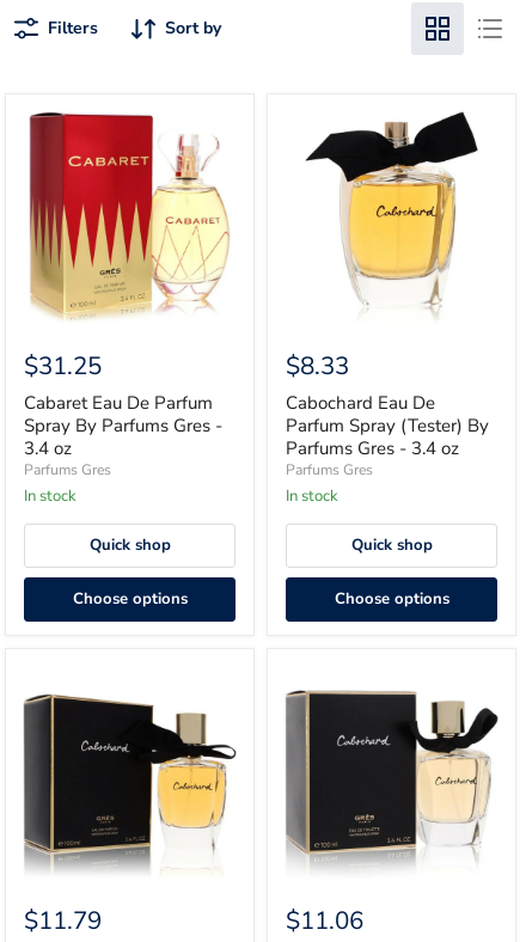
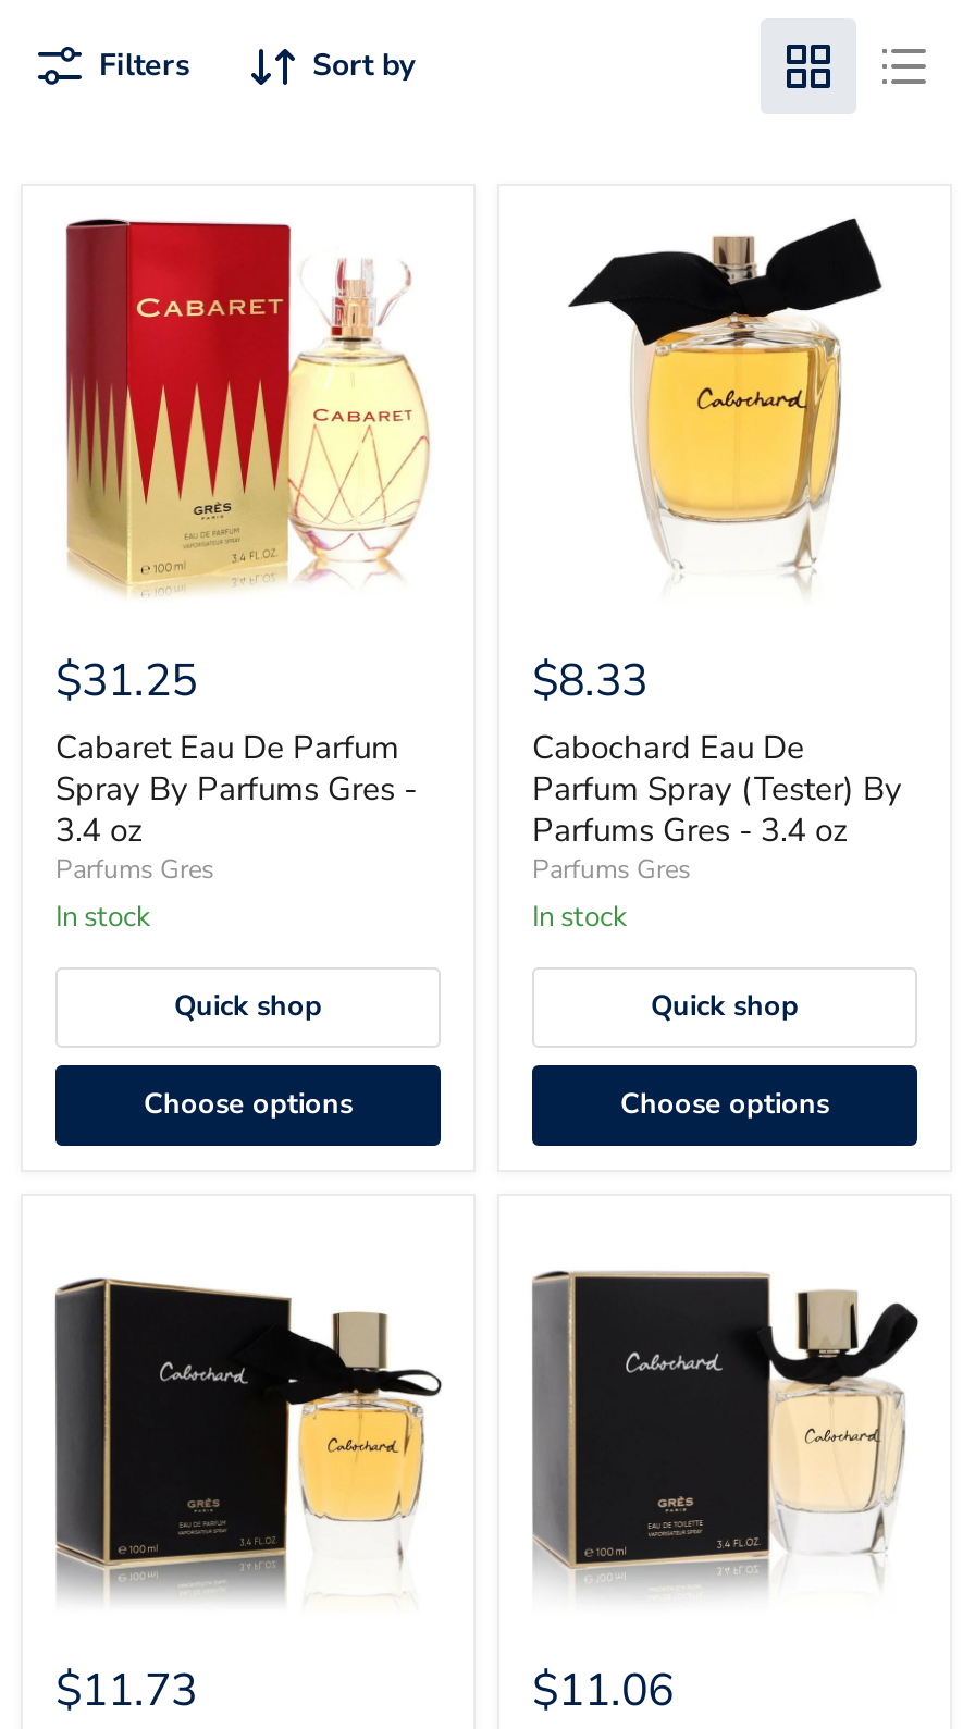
- $11.79
+ $11.73
